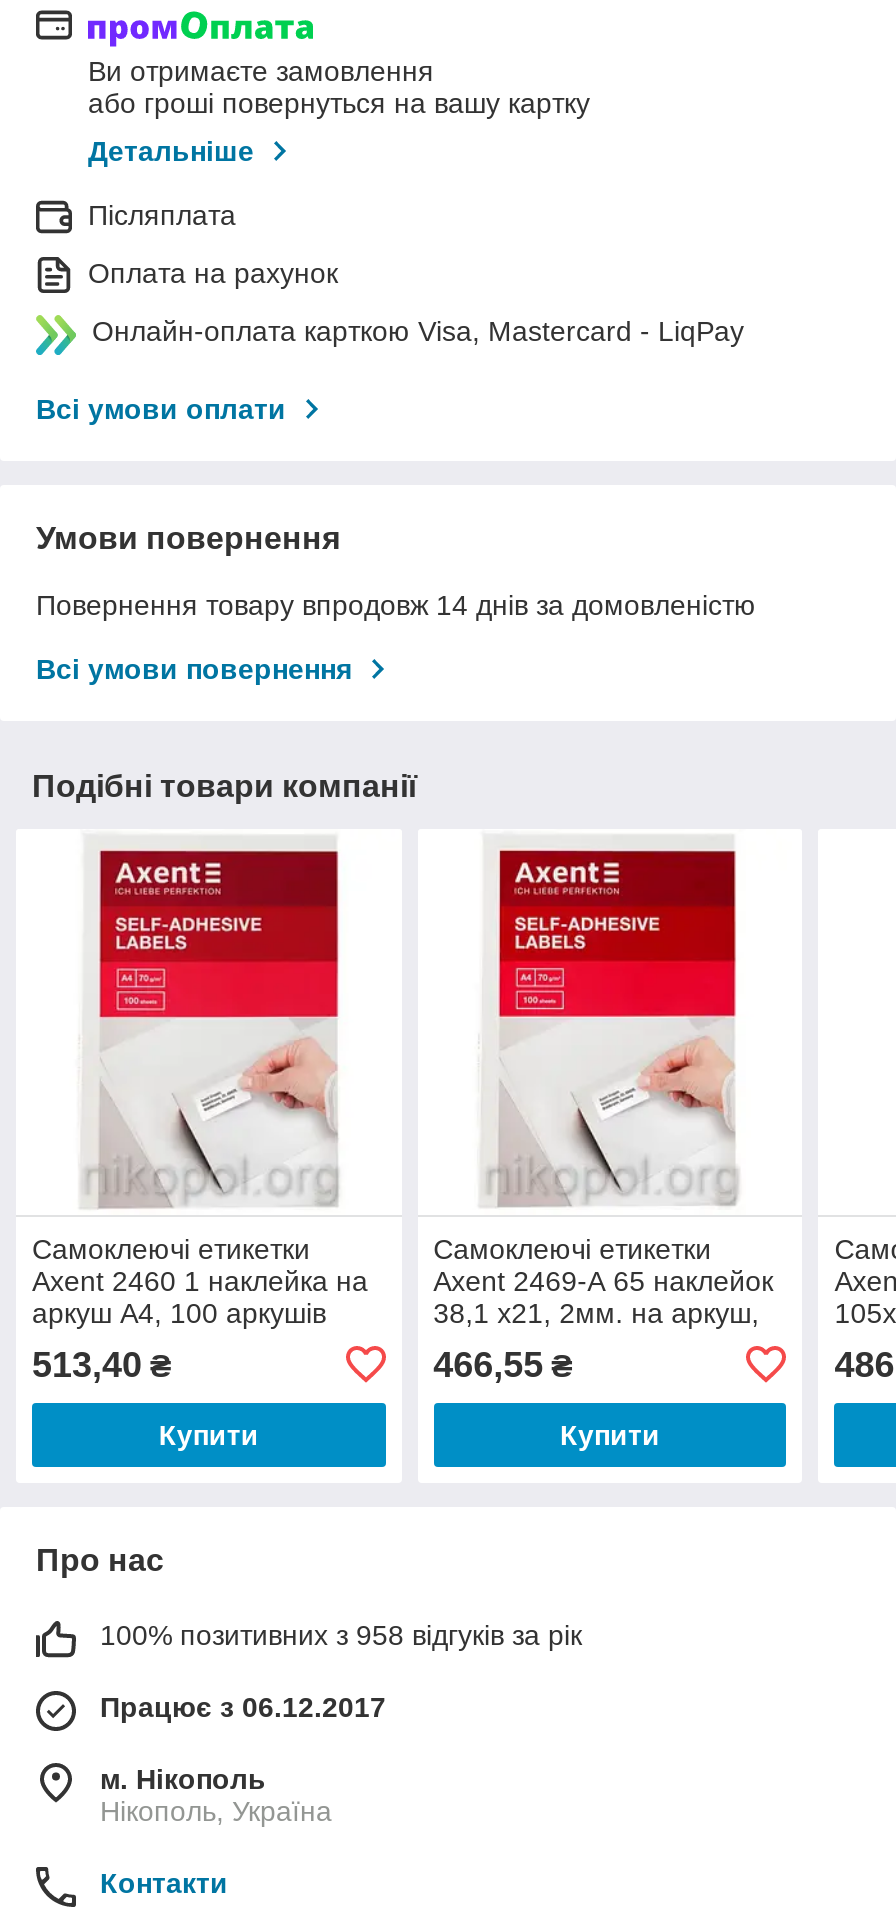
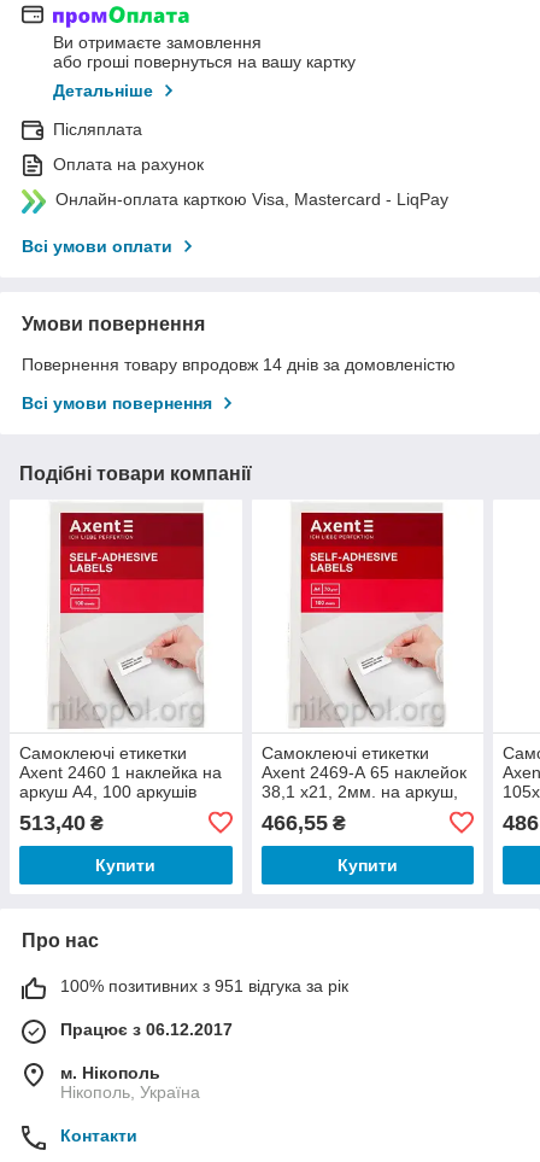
- 100% позитивних з 958 відгуків за рік
+ 100% позитивних з 951 відгука за рік
